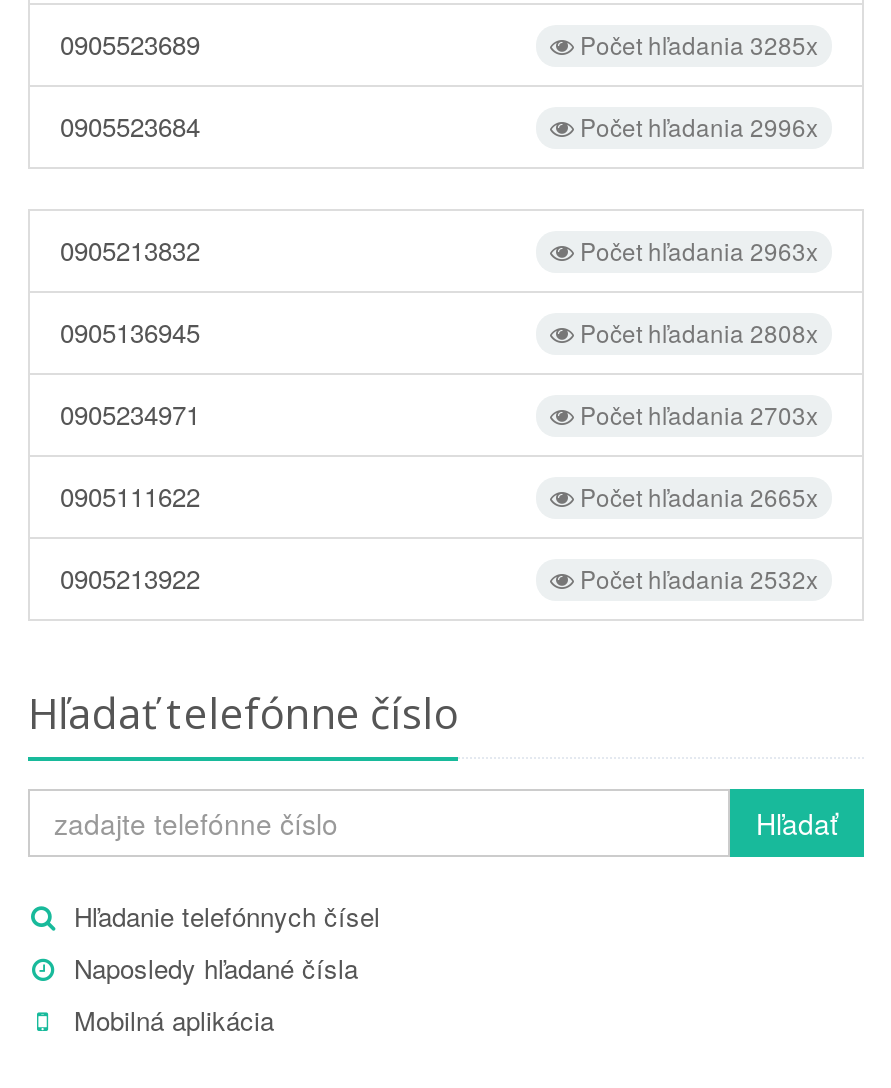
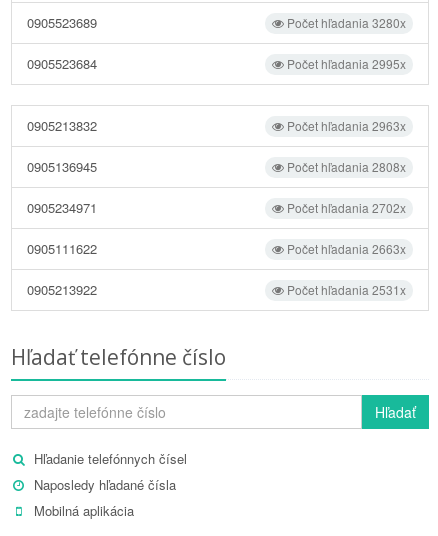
- Počet hľadania 3285x
+ Počet hľadania 3280x

- Počet hľadania 2996x
+ Počet hľadania 2995x

- Počet hľadania 2703x
+ Počet hľadania 2702x

- Počet hľadania 2665x
+ Počet hľadania 2663x

- Počet hľadania 2532x
+ Počet hľadania 2531x
